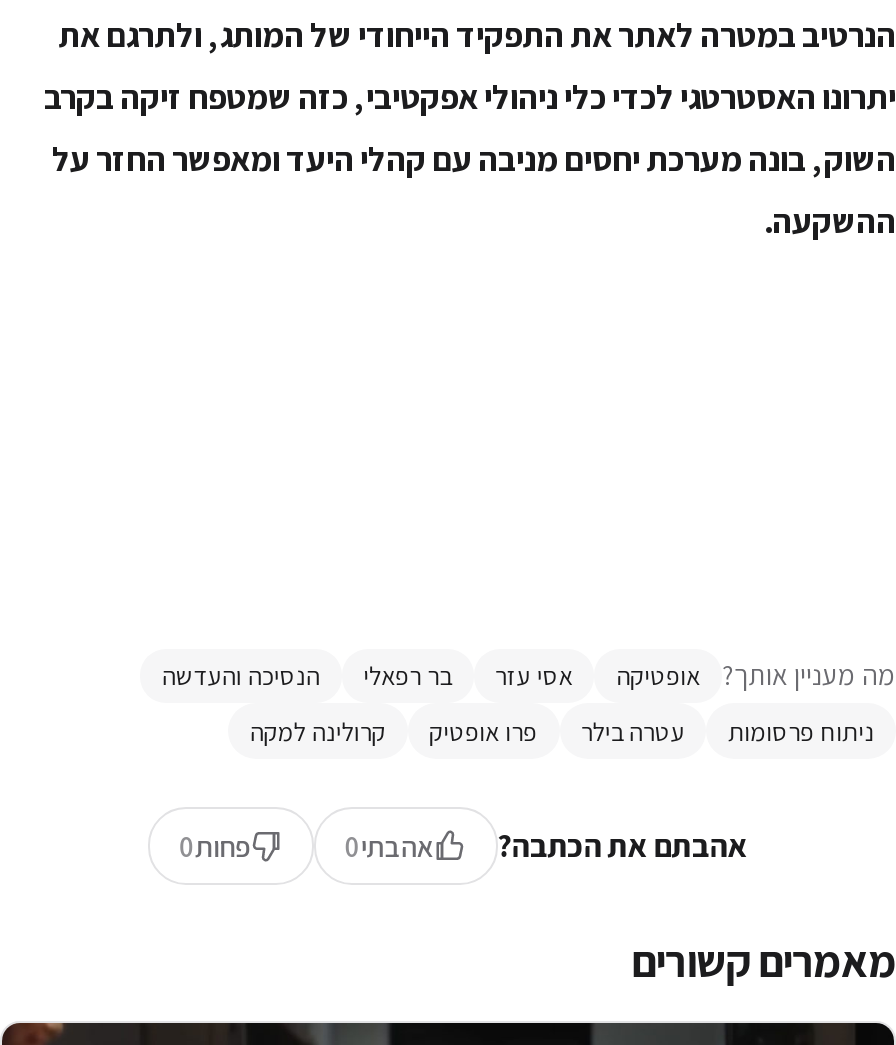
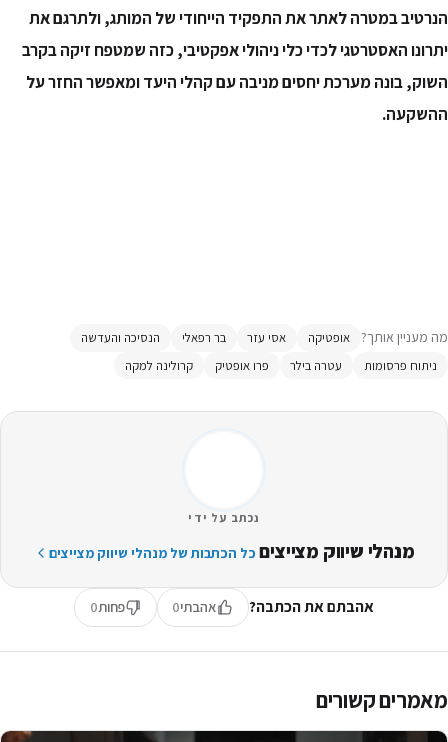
+ נכתב על ידי
+ מנהלי שיווק מצייצים כל הכתבות של מנהלי שיווק מצייצים
